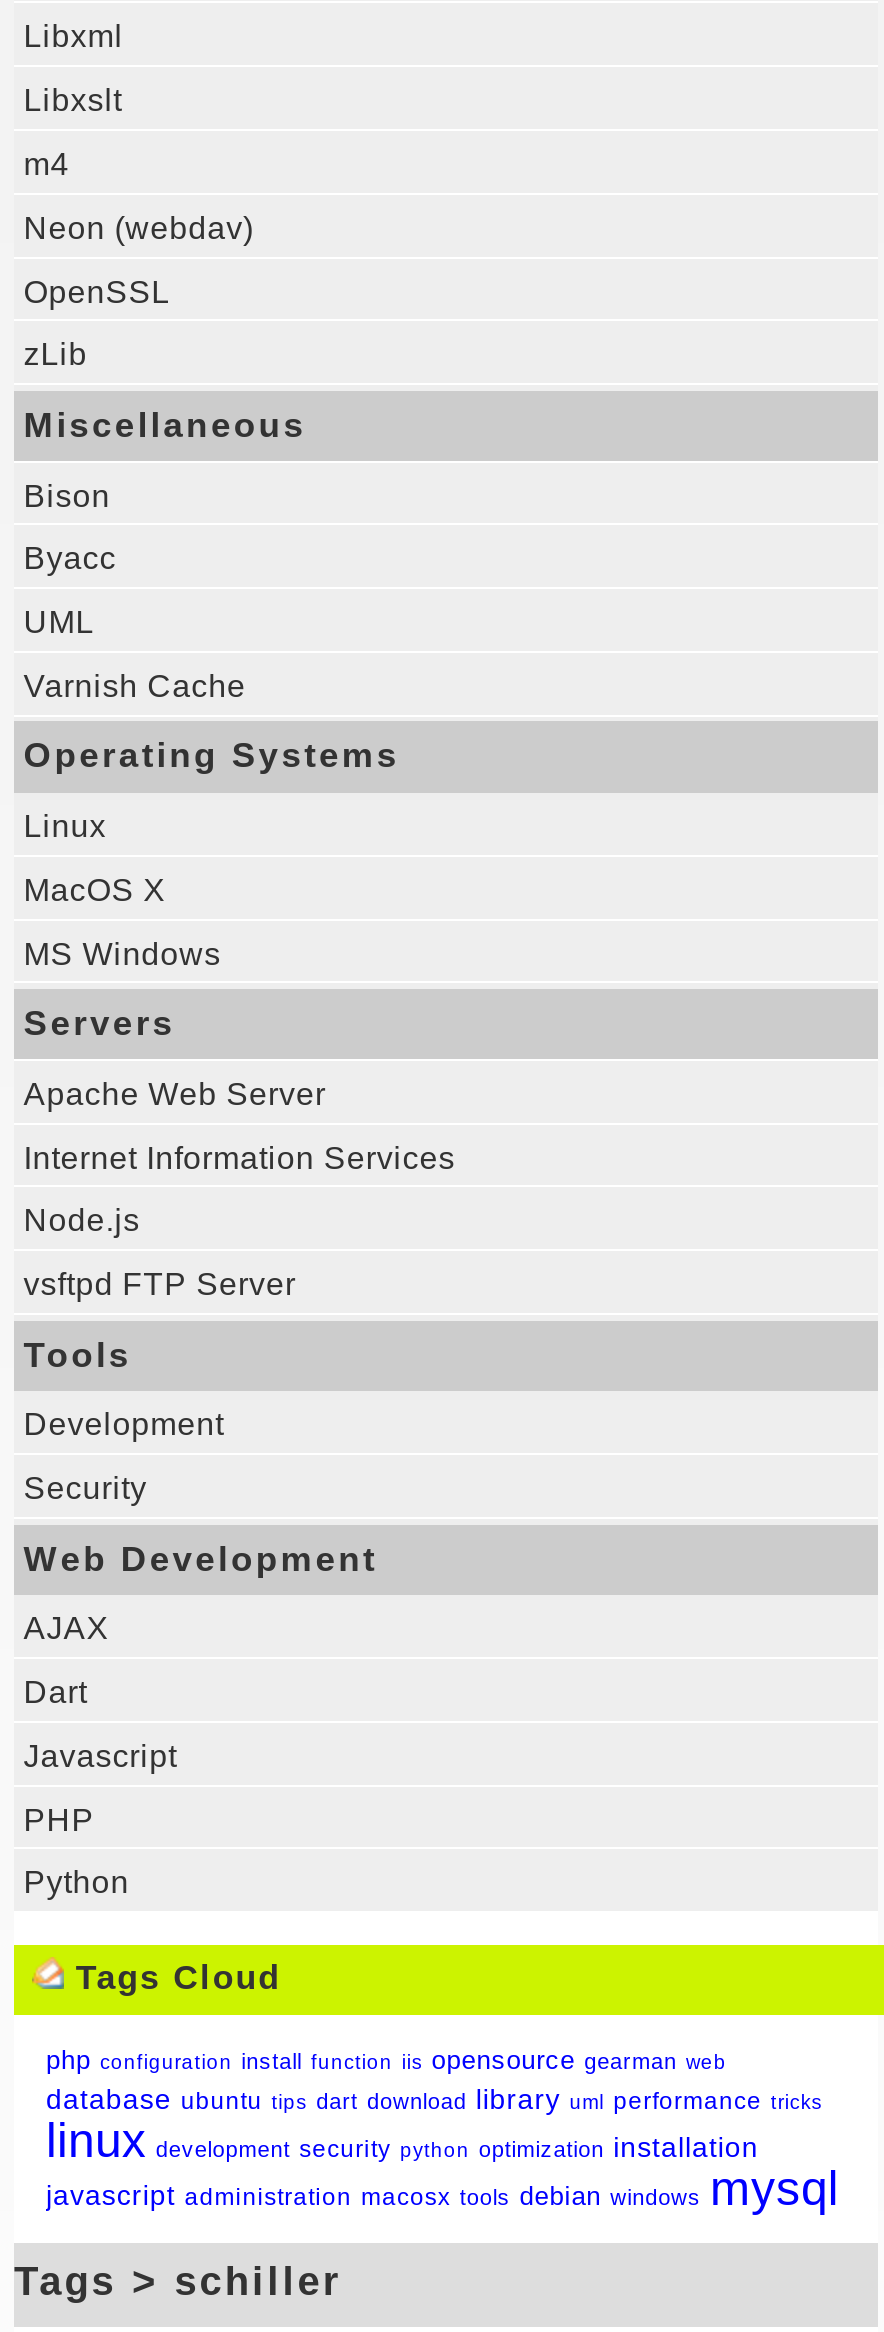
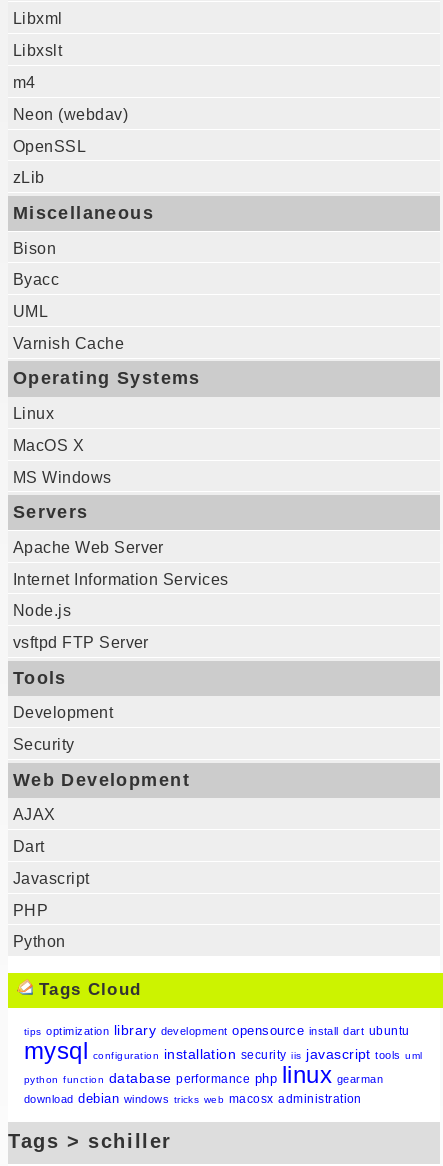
- php configuration install function iis opensource gearman web
- database ubuntu tips dart download library uml performance tricks
- linux development security python optimization installation
- javascript administration macosx tools debian windows mysql
+ tips optimization library development opensource install dart ubuntu
+ mysql configuration installation security iis javascript tools uml
+ python function database performance php linux gearman
+ download debian windows tricks web macosx administration
